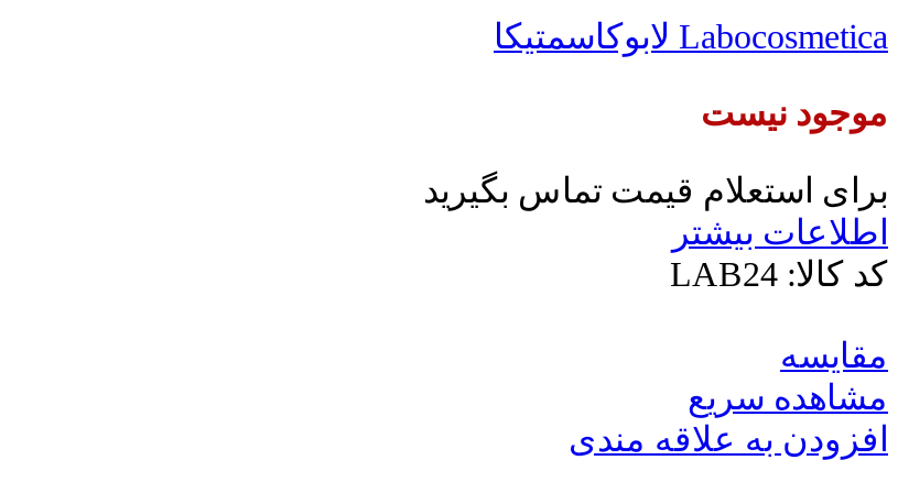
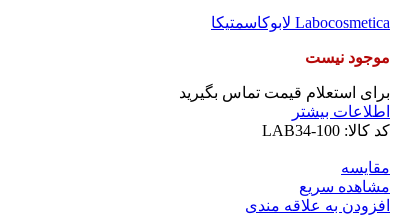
- کد کالا: LAB24
+ کد کالا: LAB34-100
